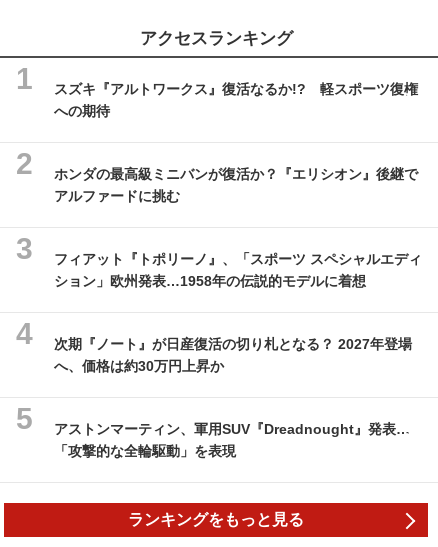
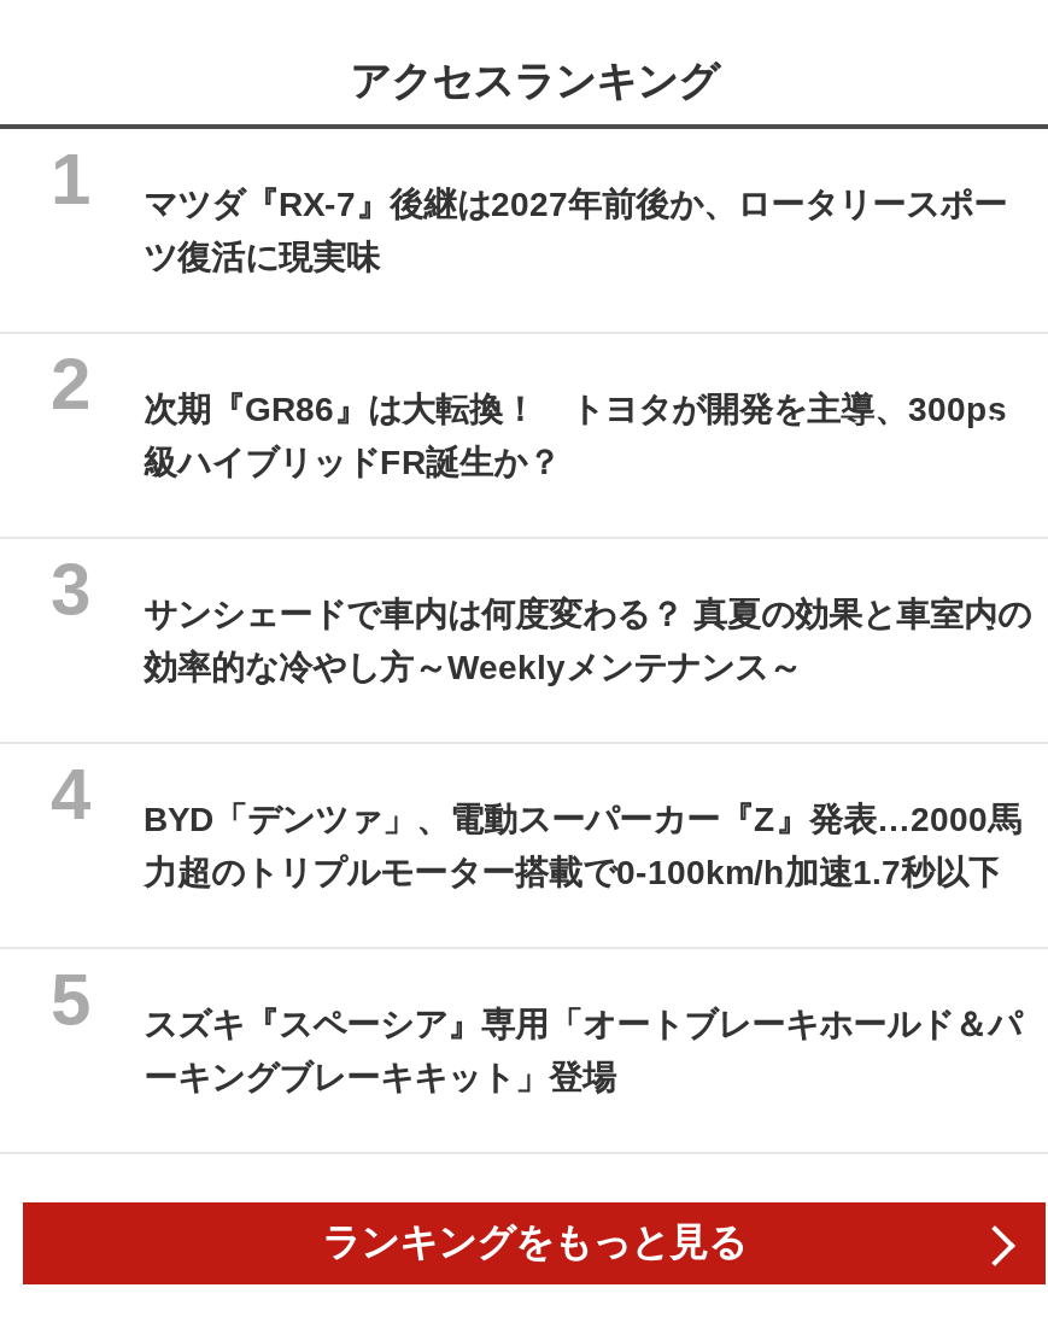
- スズキ『アルトワークス』復活なるか!? 軽スポーツ復権
- への期待
+ マツダ『RX-7』後継は2027年前後か、ロータリースポー
+ ツ復活に現実味

- ホンダの最高級ミニバンが復活か？『エリシオン』後継で
- アルファードに挑む
+ 次期『GR86』は大転換！ トヨタが開発を主導、300ps
+ 級ハイブリッドFR誕生か？

- フィアット『トポリーノ』、「スポーツ スペシャルエディ
- ション」欧州発表…1958年の伝説的モデルに着想
+ サンシェードで車内は何度変わる？ 真夏の効果と車室内の
+ 効率的な冷やし方～Weeklyメンテナンス～

- 次期『ノート』が日産復活の切り札となる？ 2027年登場
- へ、価格は約30万円上昇か
+ BYD「デンツァ」、電動スーパーカー『Z』発表…2000馬
+ 力超のトリプルモーター搭載で0-100km/h加速1.7秒以下

- アストンマーティン、軍用SUV『Dreadnought』発表…
- 「攻撃的な全輪駆動」を表現
+ スズキ『スペーシア』専用「オートブレーキホールド＆パ
+ ーキングブレーキキット」登場
